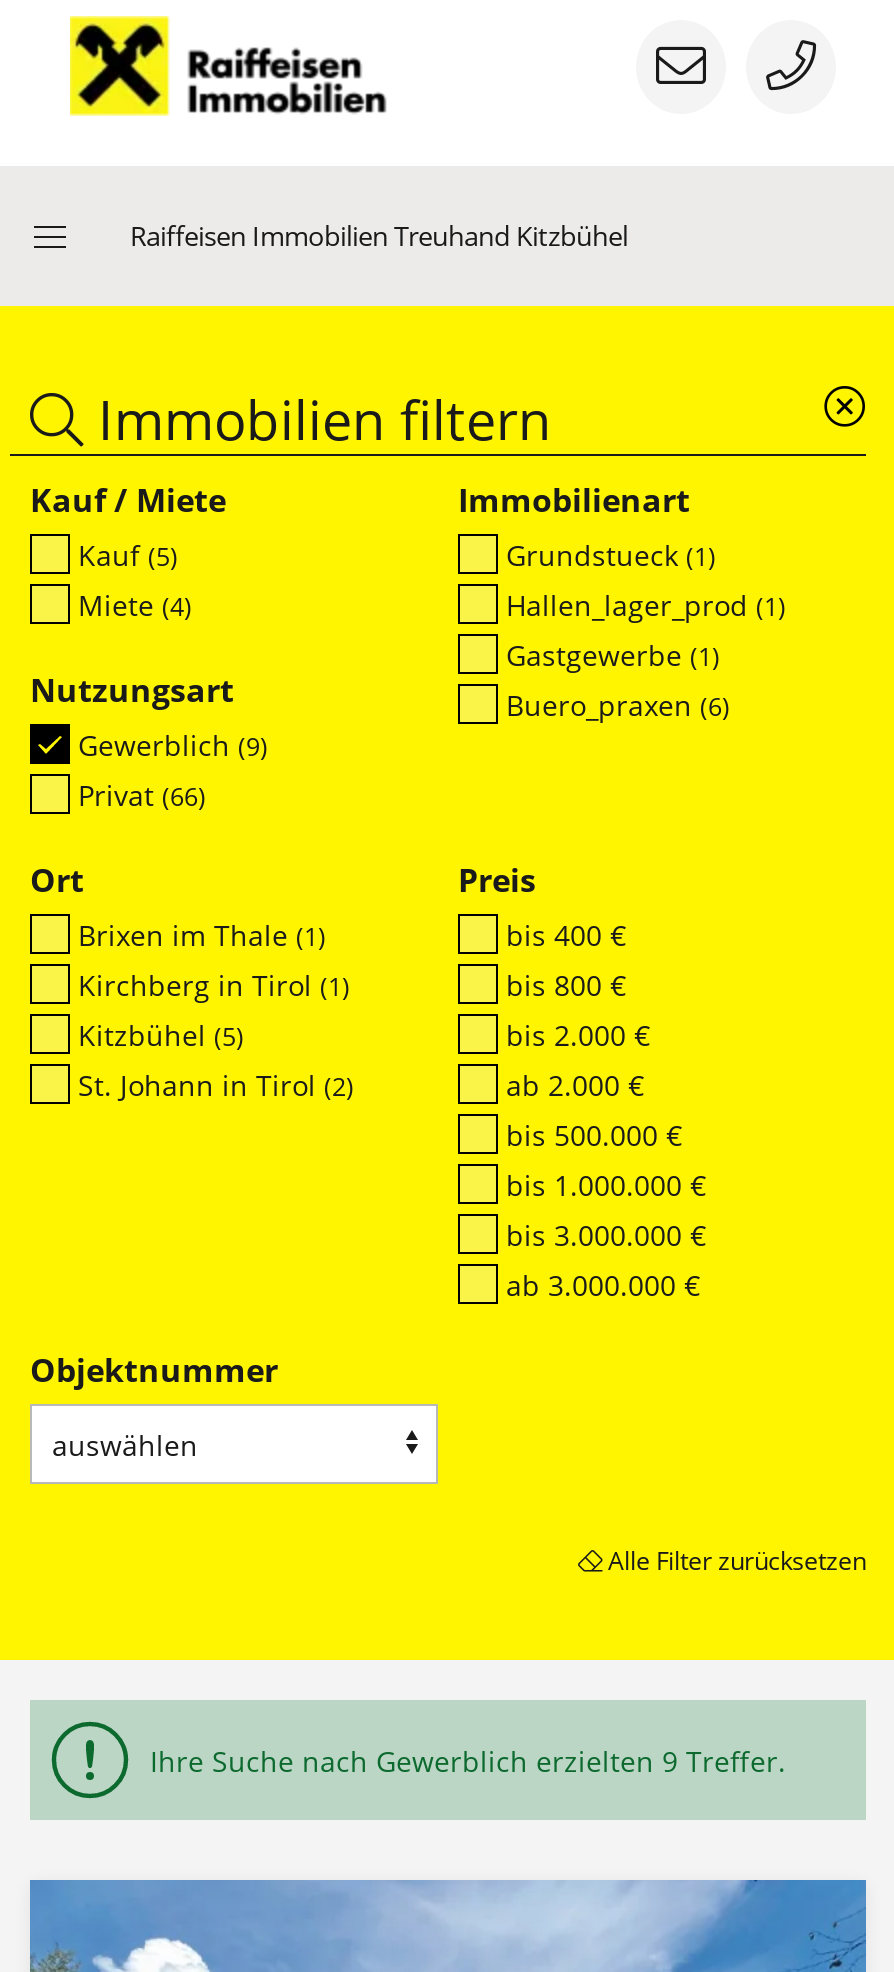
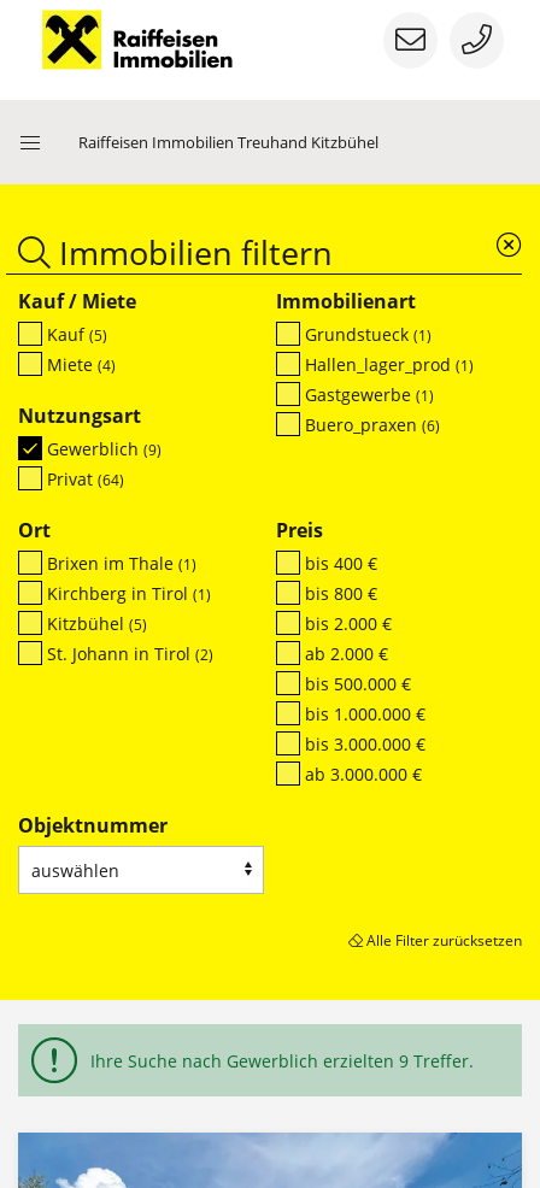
- Privat (66)
+ Privat (64)
